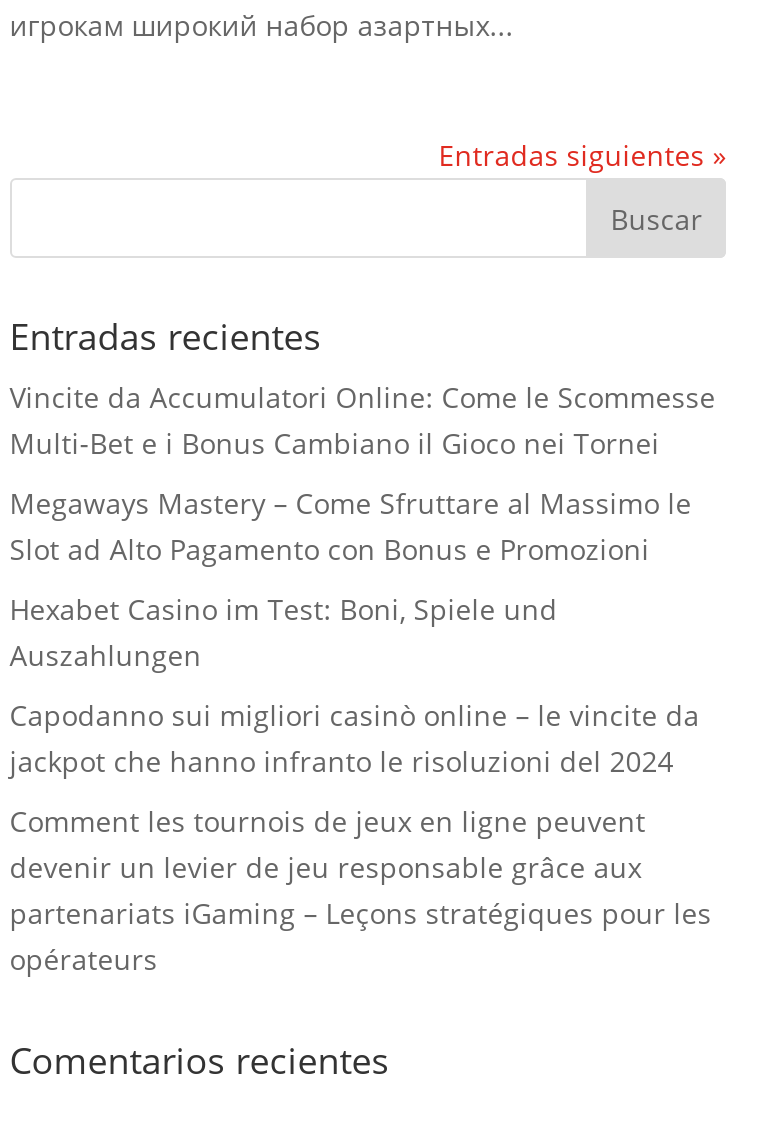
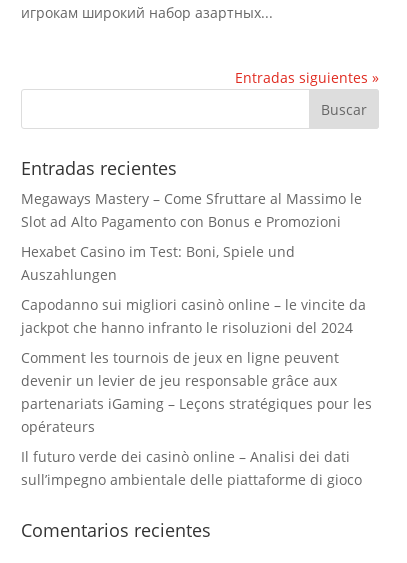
- Vincite da Accumulatori Online: Come le Scommesse
- Multi‑Bet e i Bonus Cambiano il Gioco nei Tornei

moved up: Megaways Mastery – Come Sfruttare al Massimo le | Slot ad Alto Pagamento con Bonus e Promozioni | Hexabet Casino im Test: Boni, Spiele und | ... | partenariats iGaming – Leçons stratégiques pour les | opérateurs

+ Il futuro verde dei casinò online – Analisi dei dati
+ sull’impegno ambientale delle piattaforme di gioco
